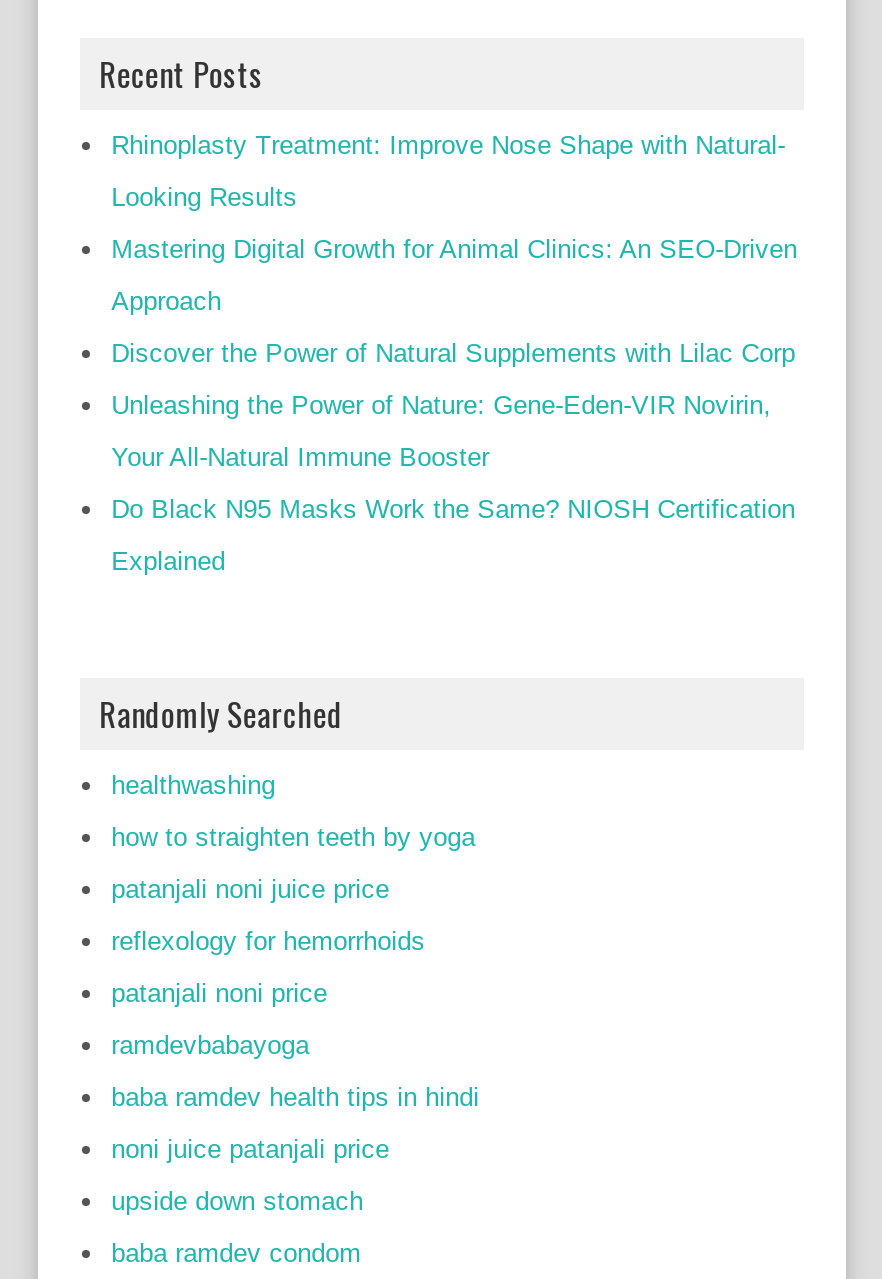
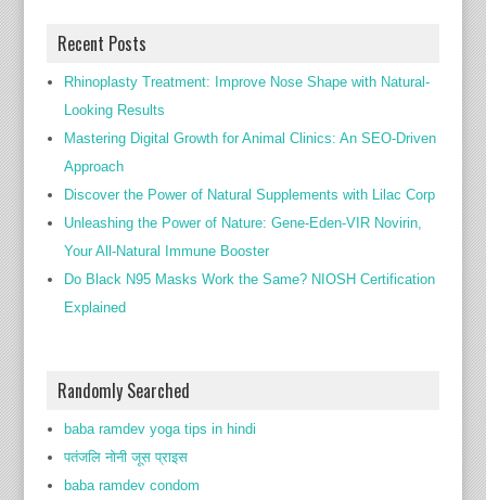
- healthwashing
- how to straighten teeth by yoga
- patanjali noni juice price
- reflexology for hemorrhoids
- patanjali noni price
- ramdevbabayoga
- baba ramdev health tips in hindi
- noni juice patanjali price
- upside down stomach
+ baba ramdev yoga tips in hindi
+ पतंजलि नोनी जूस प्राइस
